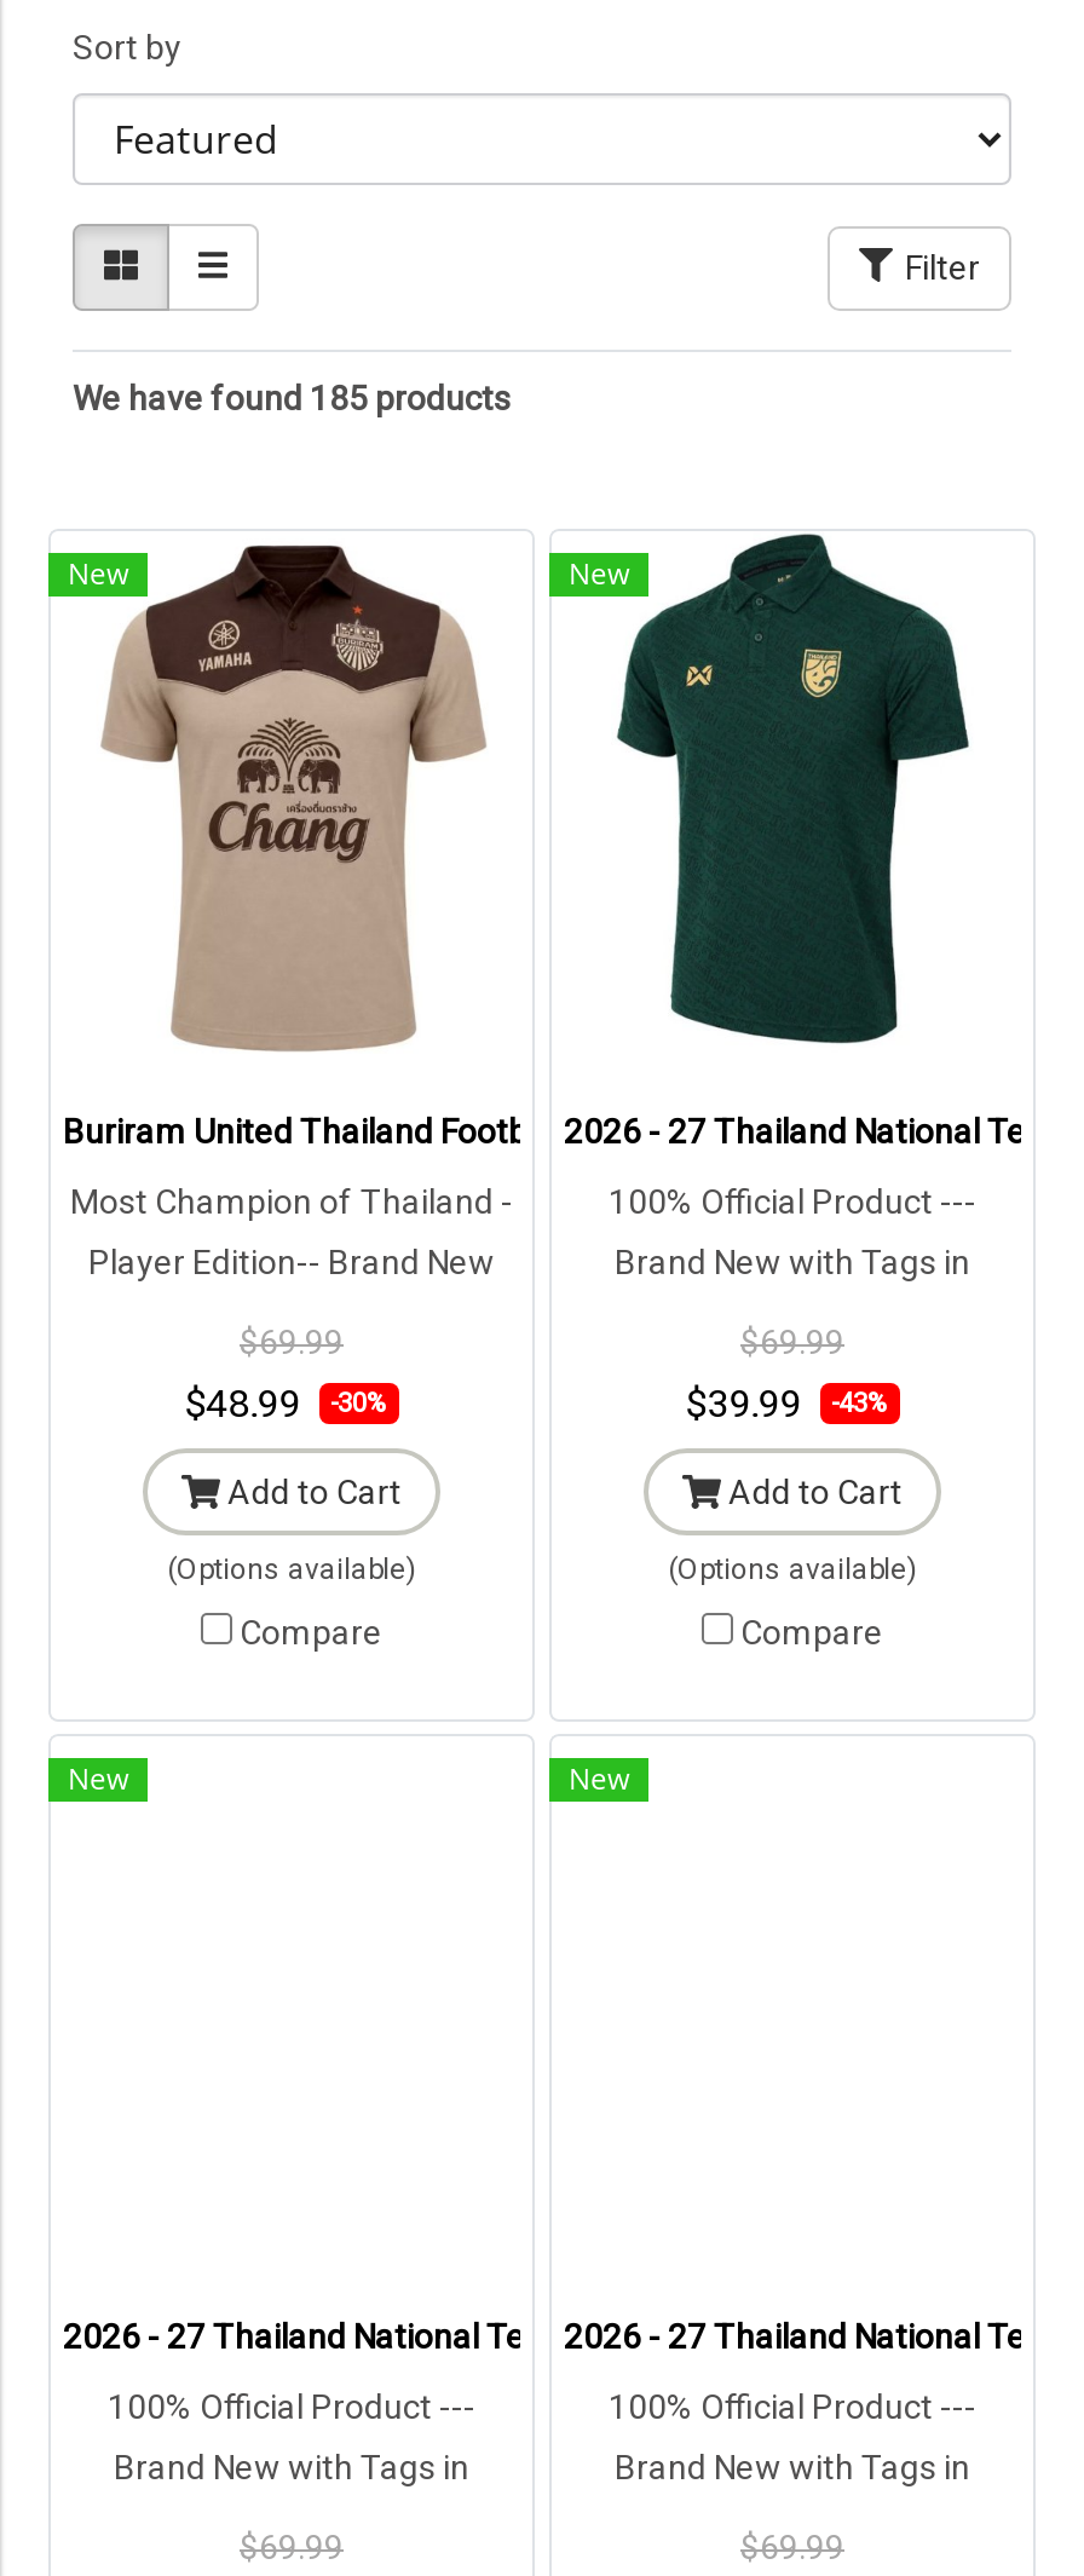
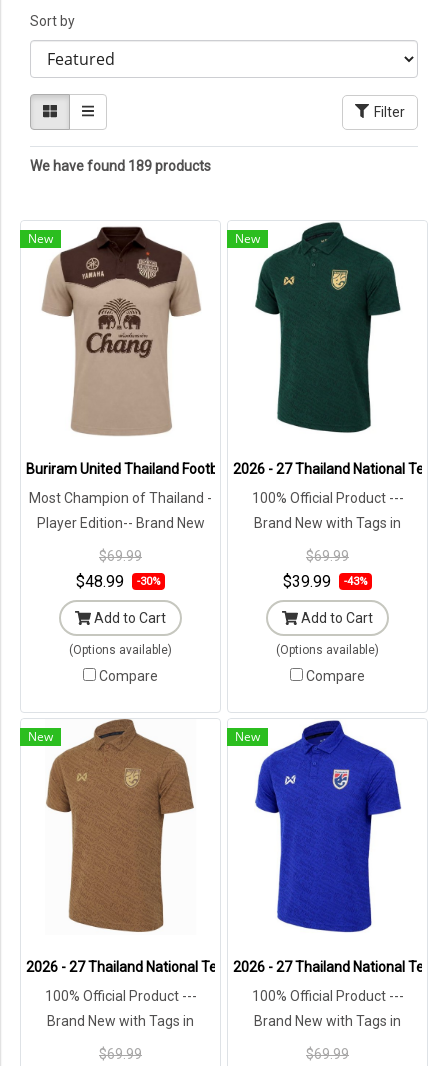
- We have found 185 products
+ We have found 189 products

+ [image]

+ [image]
